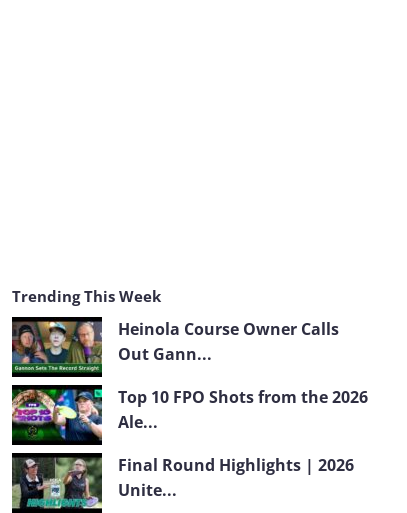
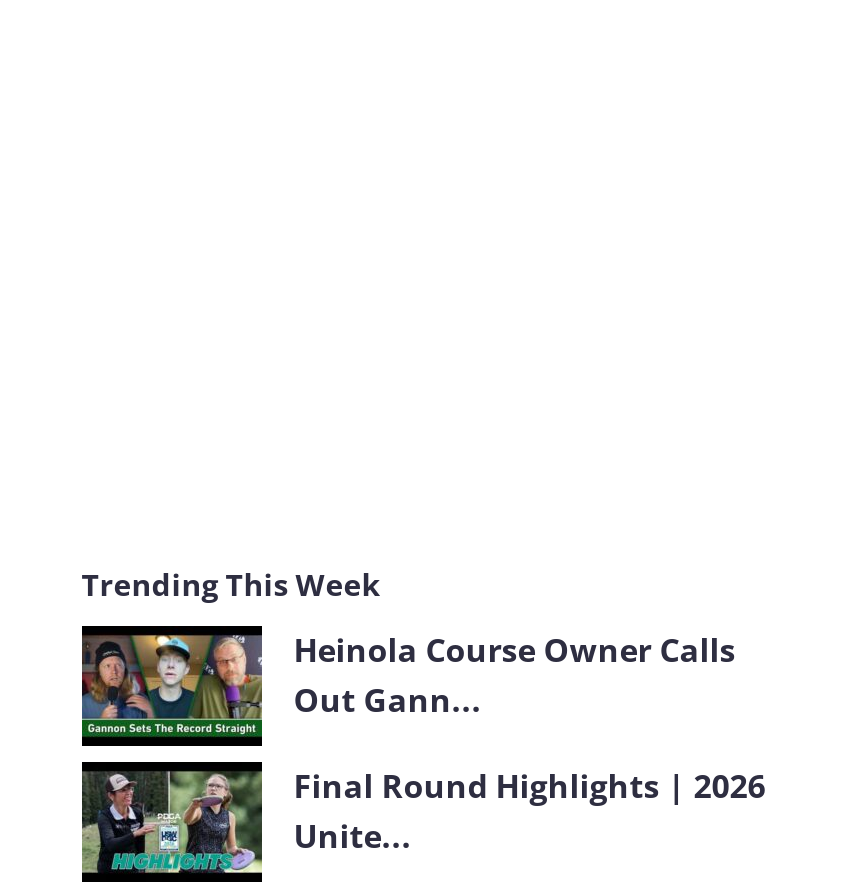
- [image]
- Top 10 FPO Shots from the 2026
- Ale...
